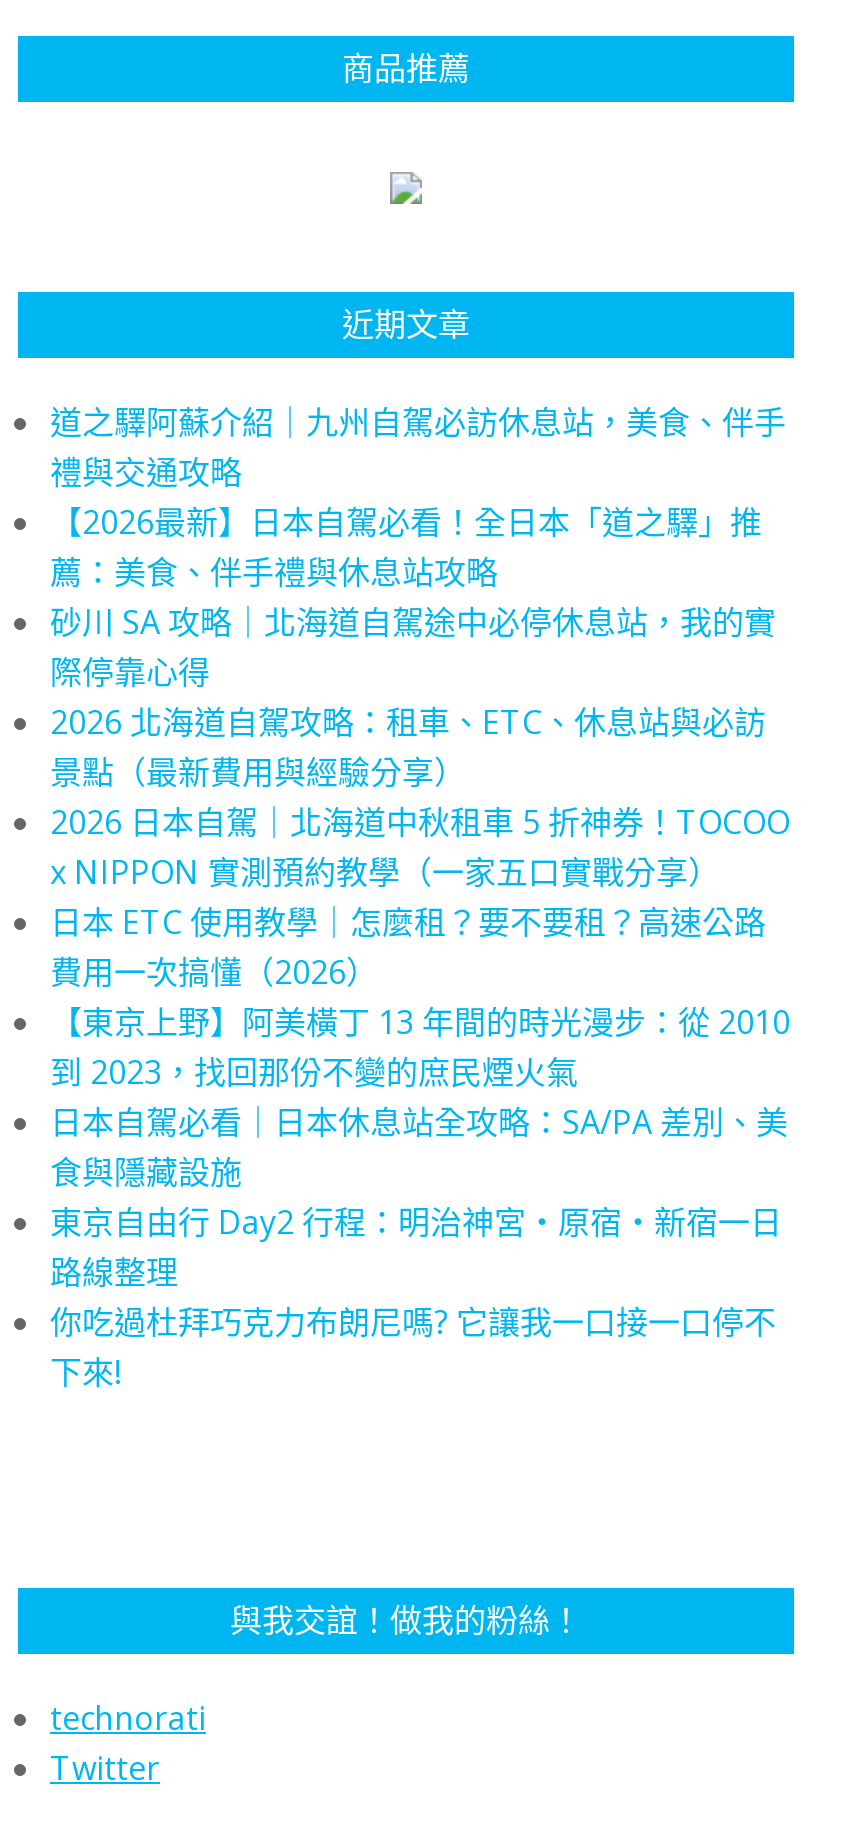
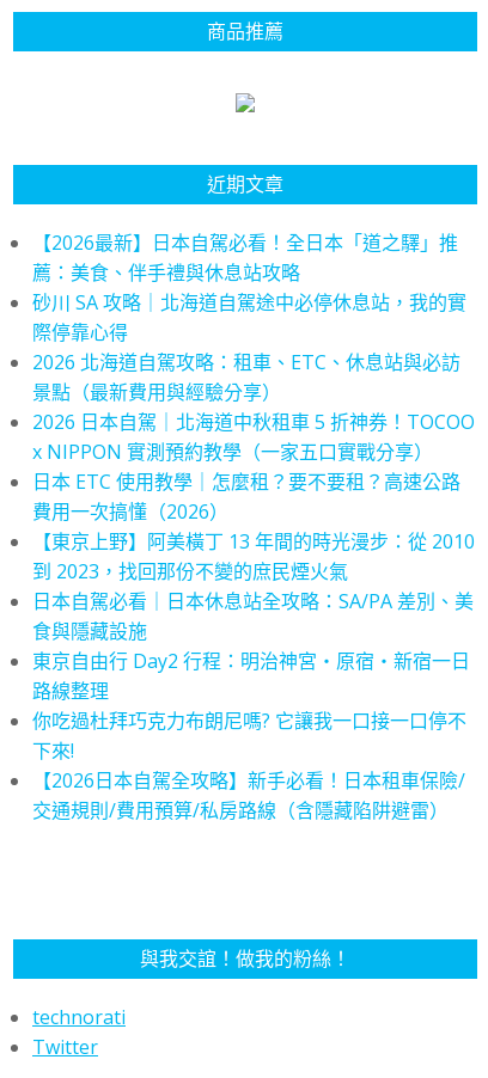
- 道之驛阿蘇介紹｜九州自駕必訪休息站，美食、伴手
- 禮與交通攻略

moved up: 【2026最新】日本自駕必看！全日本「道之驛」推 | 薦：美食、伴手禮與休息站攻略 | 砂川 SA 攻略｜北海道自駕途中必停休息站，我的實 | ... | 你吃過杜拜巧克力布朗尼嗎? 它讓我一口接一口停不 | 下來!

+ 【2026日本自駕全攻略】新手必看！日本租車保險/
+ 交通規則/費用預算/私房路線（含隱藏陷阱避雷）
